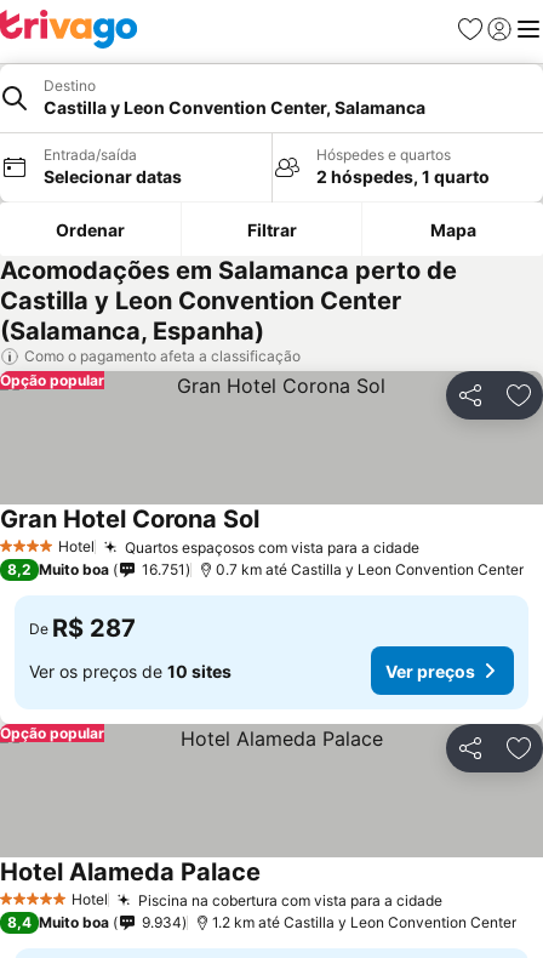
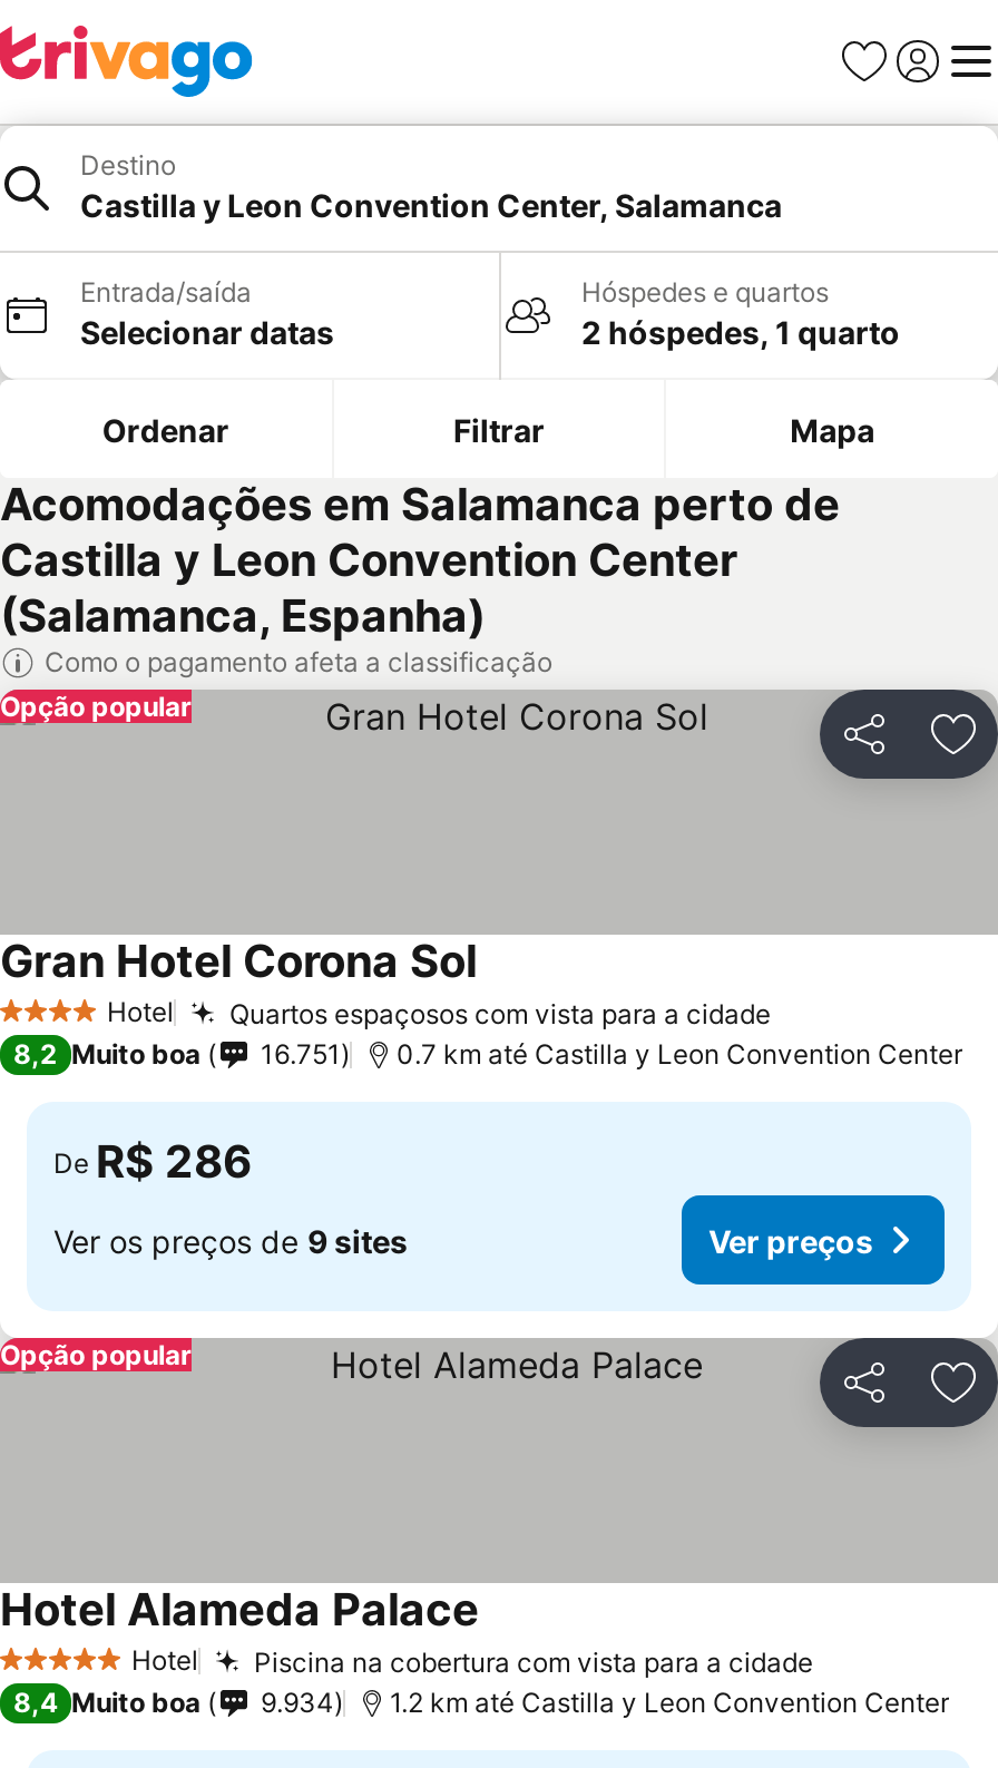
- De R$ 287
+ De R$ 286

- Ver os preços de 10 sites
+ Ver os preços de 9 sites
